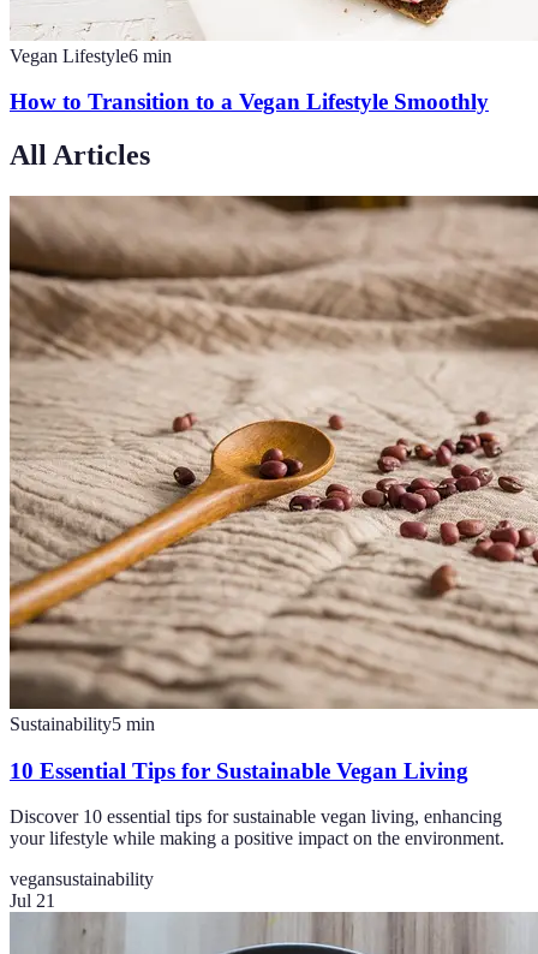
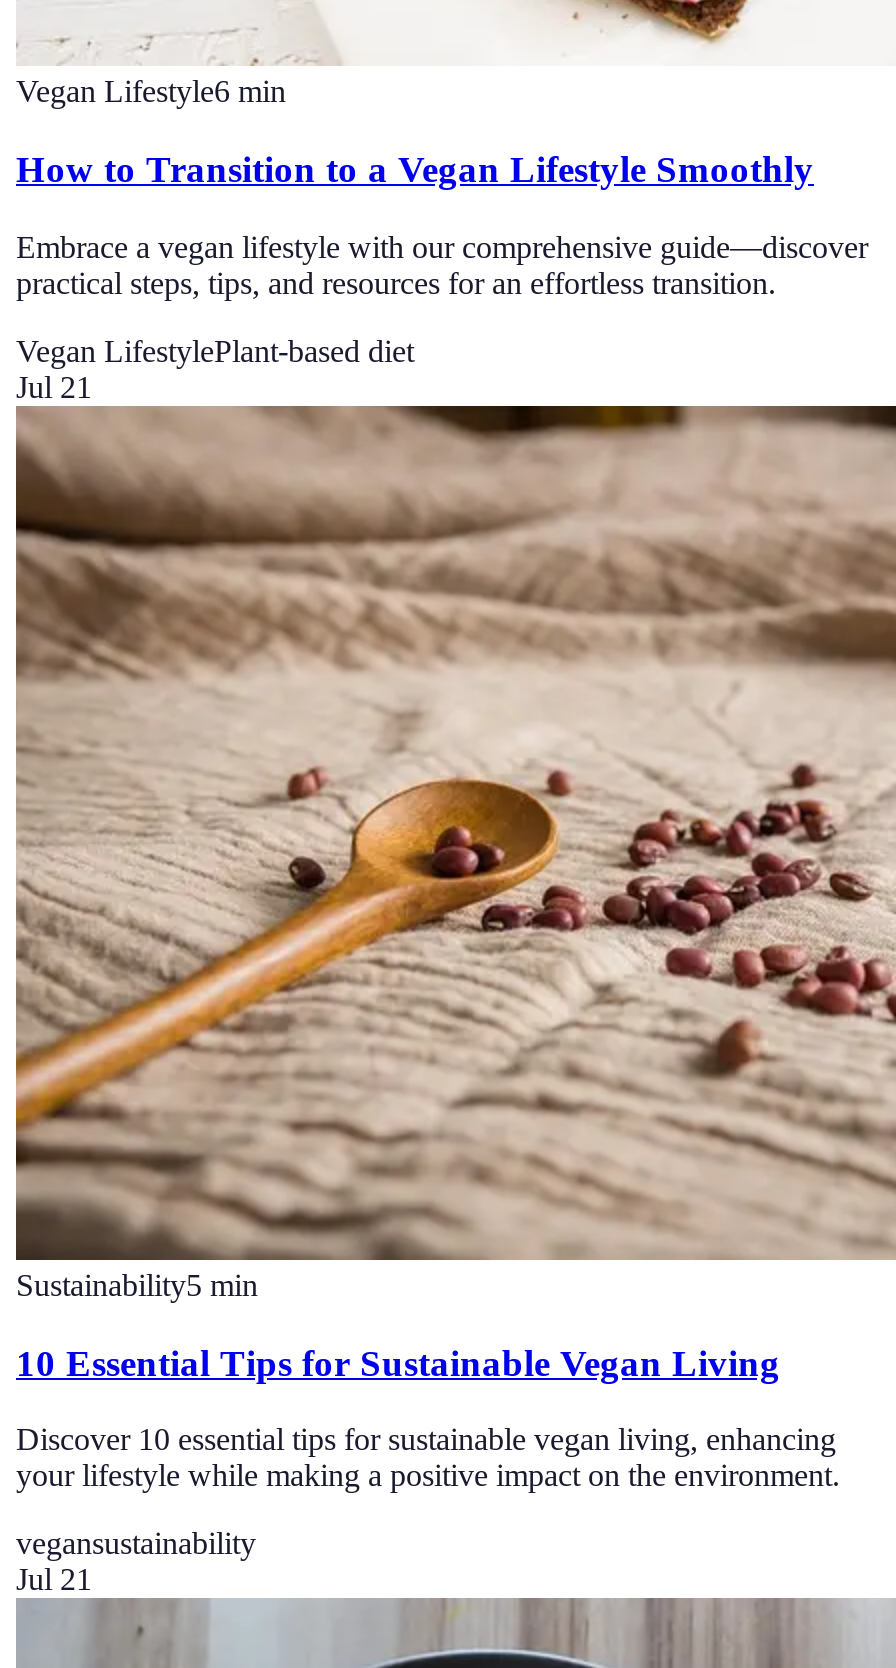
- All Articles
+ Embrace a vegan lifestyle with our comprehensive guide—discover
+ practical steps, tips, and resources for an effortless transition.
+ Vegan LifestylePlant-based diet
+ Jul 21
